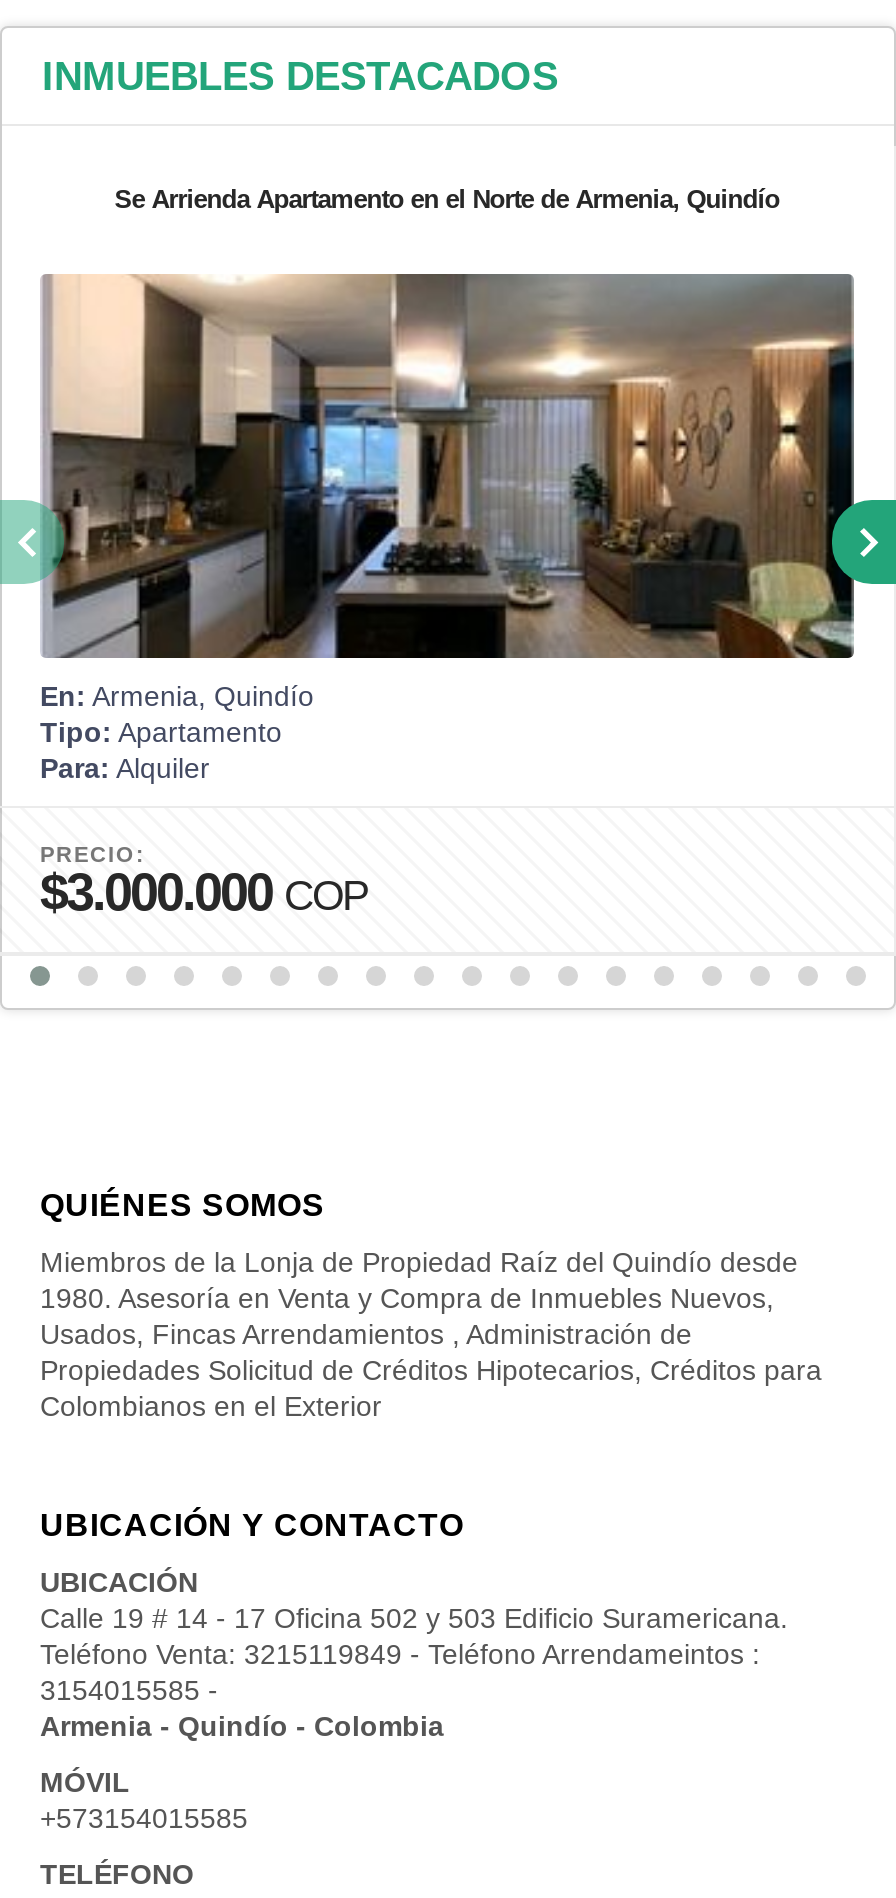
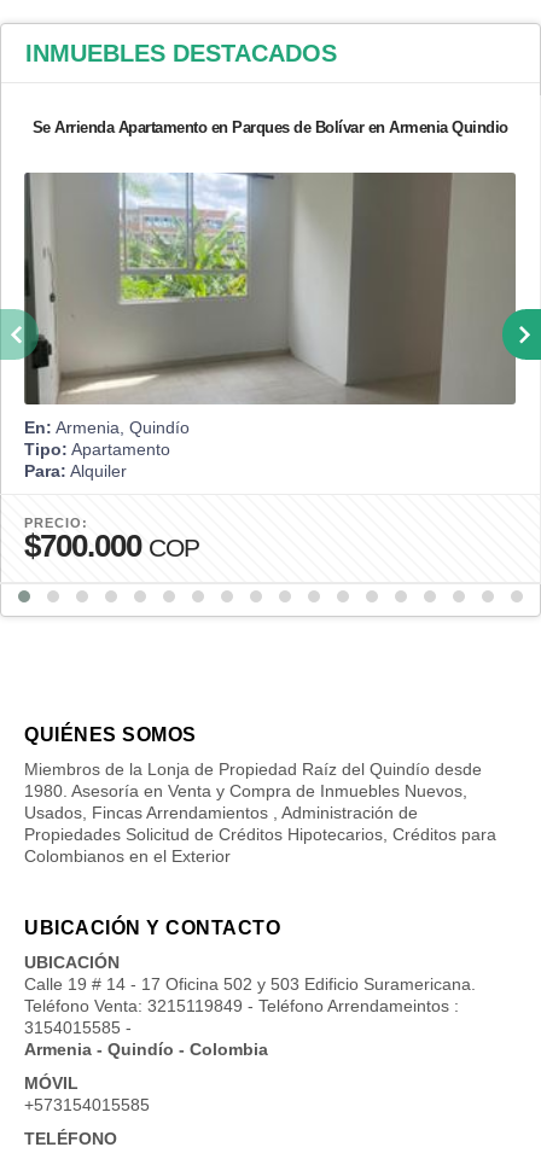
- Se Arrienda Apartamento en el Norte de Armenia, Quindío
+ Se Arrienda Apartamento en Parques de Bolívar en Armenia Quindio

- [image]
+ [image]

- $3.000.000 COP
+ $700.000 COP
